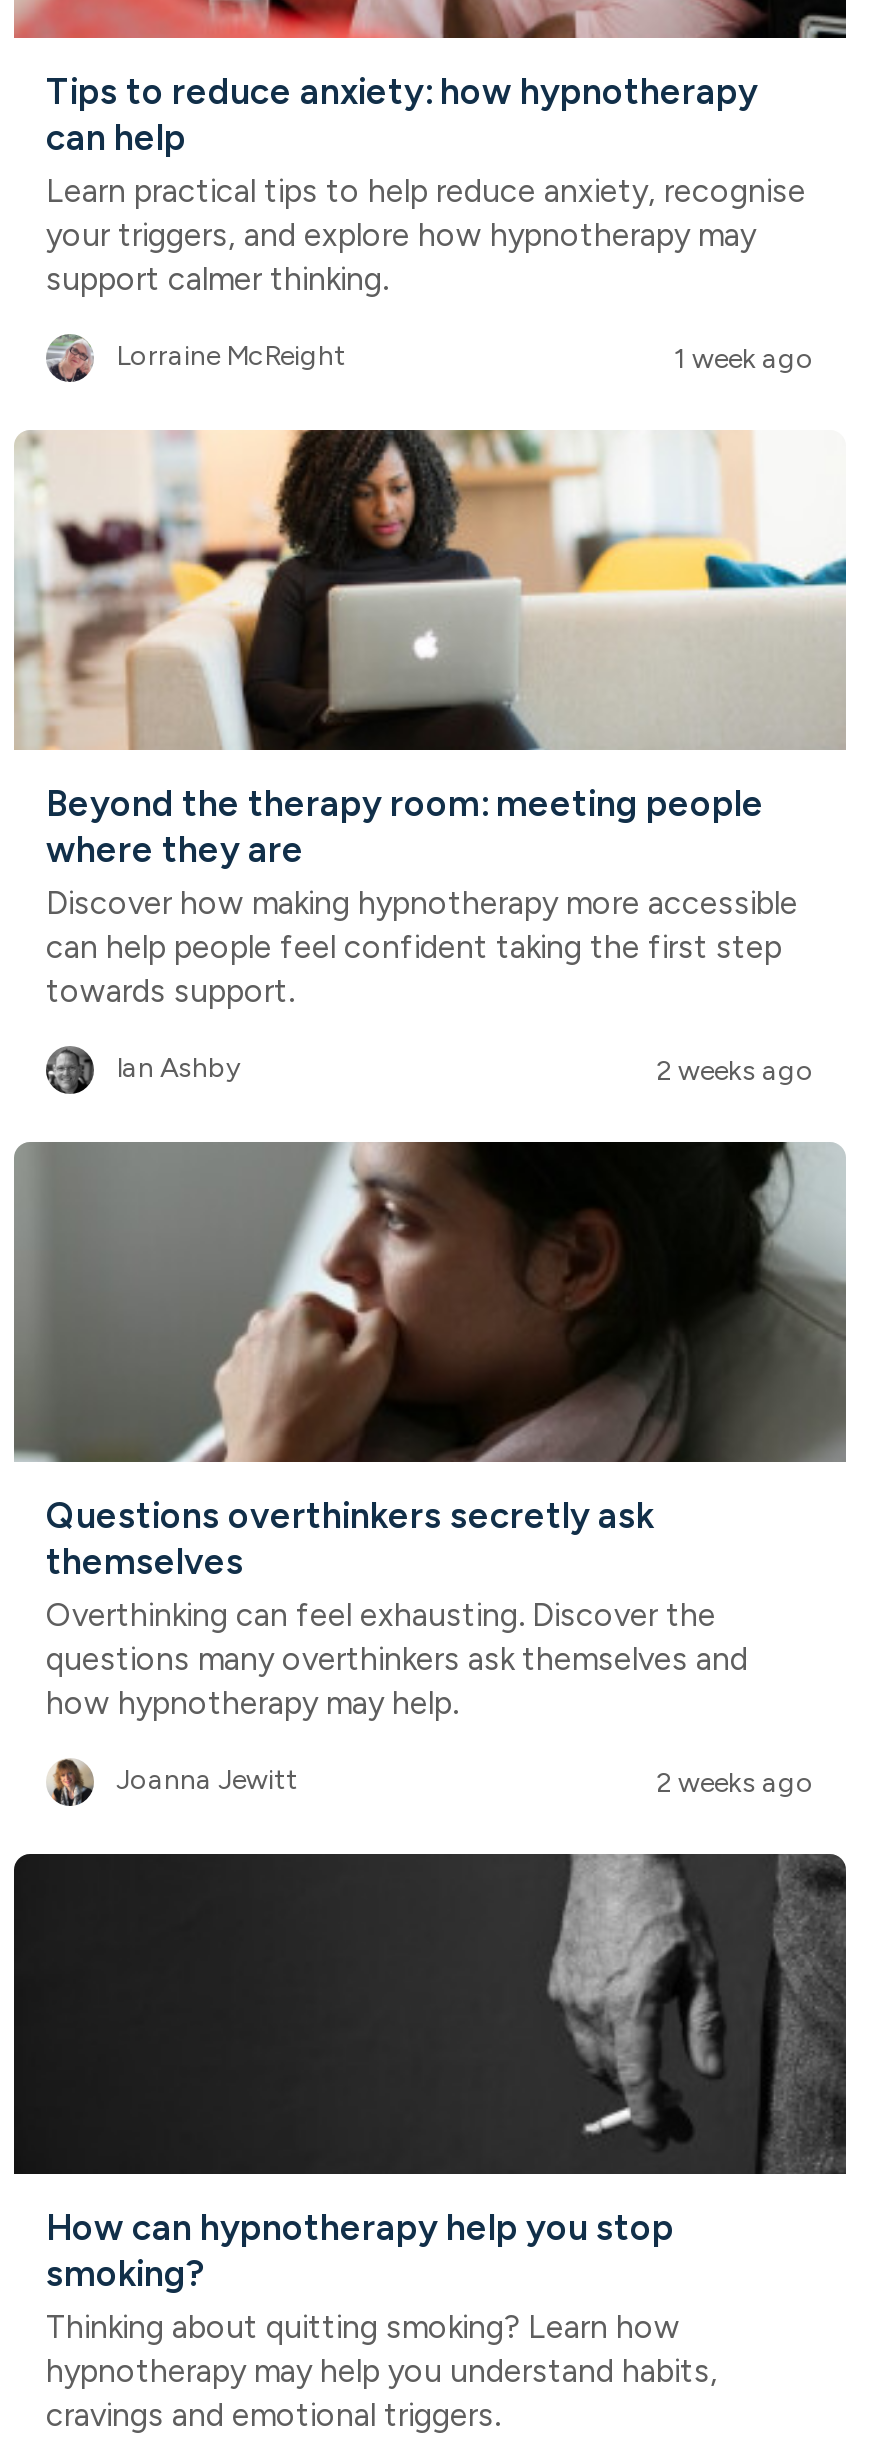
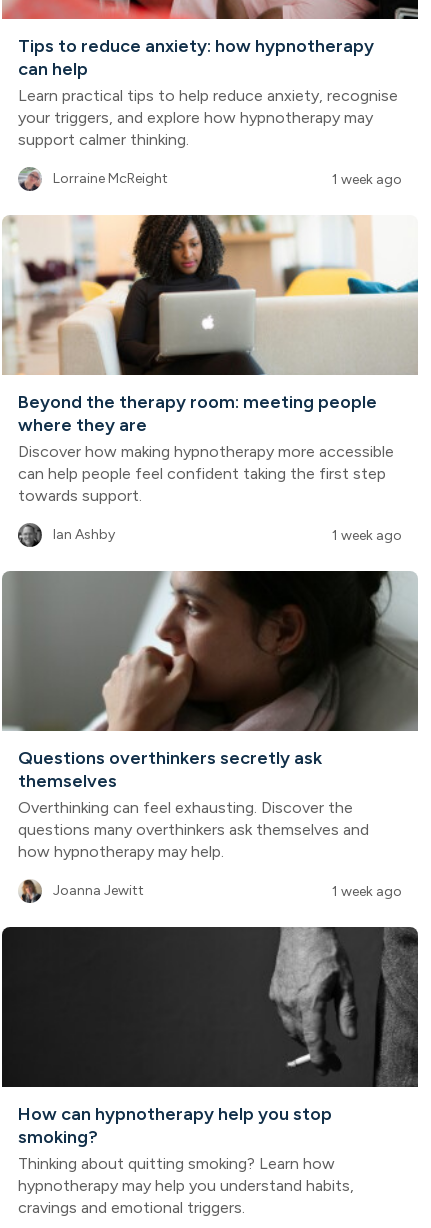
- 2 weeks ago
+ 1 week ago

- 2 weeks ago
+ 1 week ago
